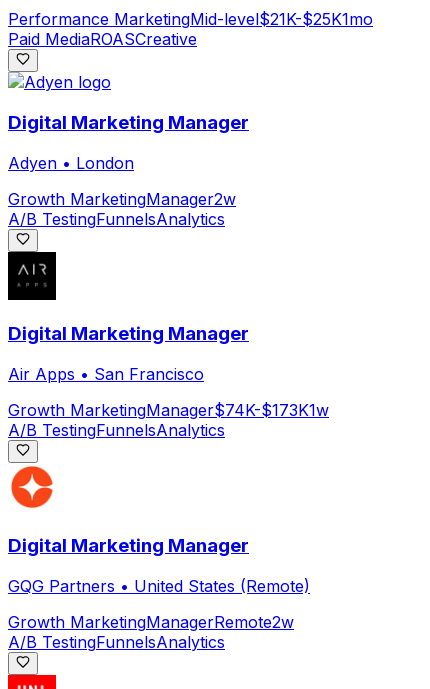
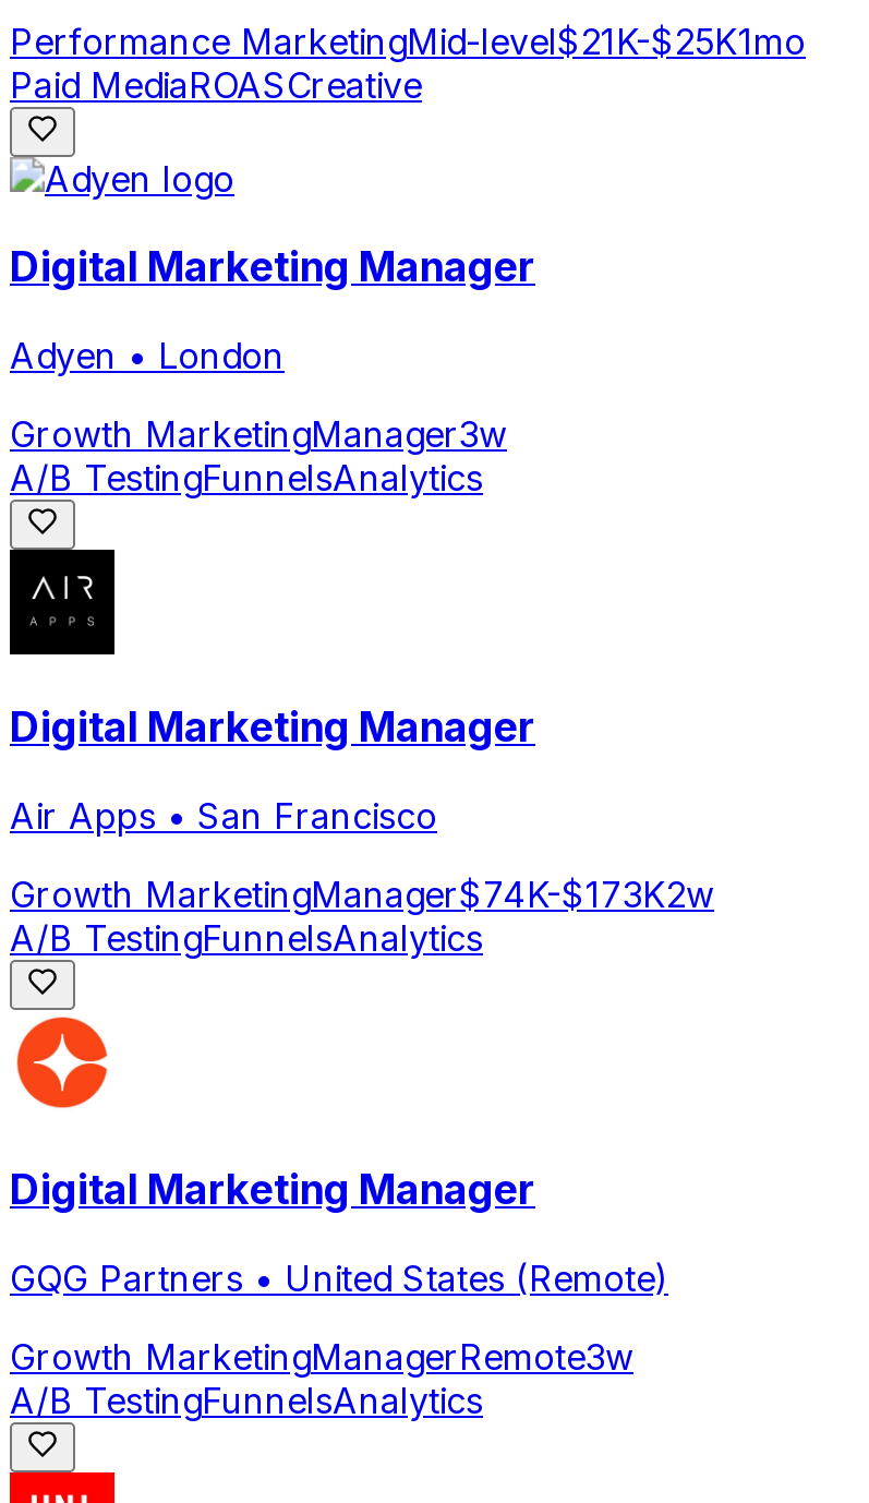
- Growth MarketingManager2w
+ Growth MarketingManager3w

- Growth MarketingManager$74K-$173K1w
+ Growth MarketingManager$74K-$173K2w

- Growth MarketingManagerRemote2w
+ Growth MarketingManagerRemote3w
